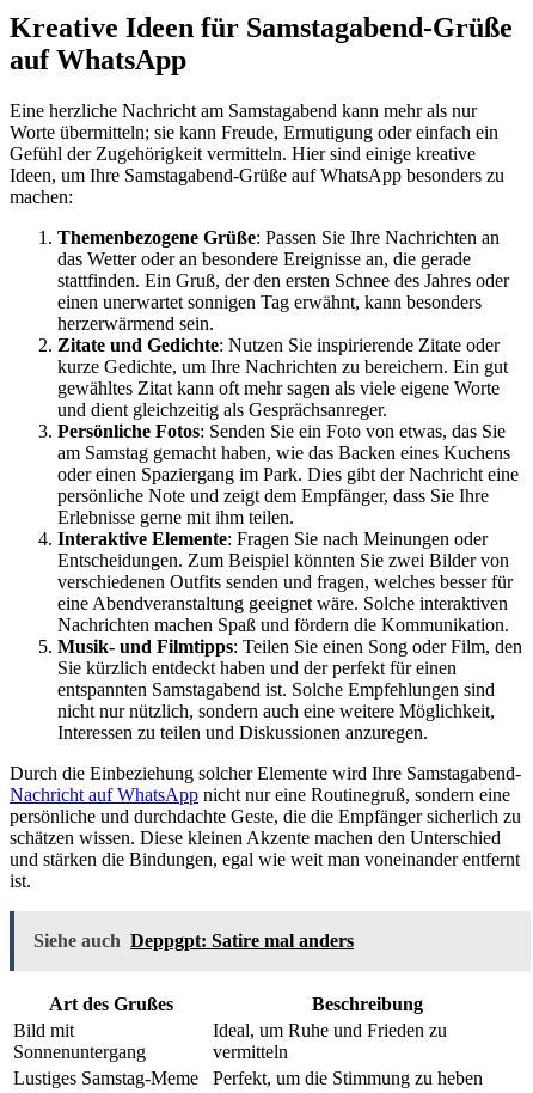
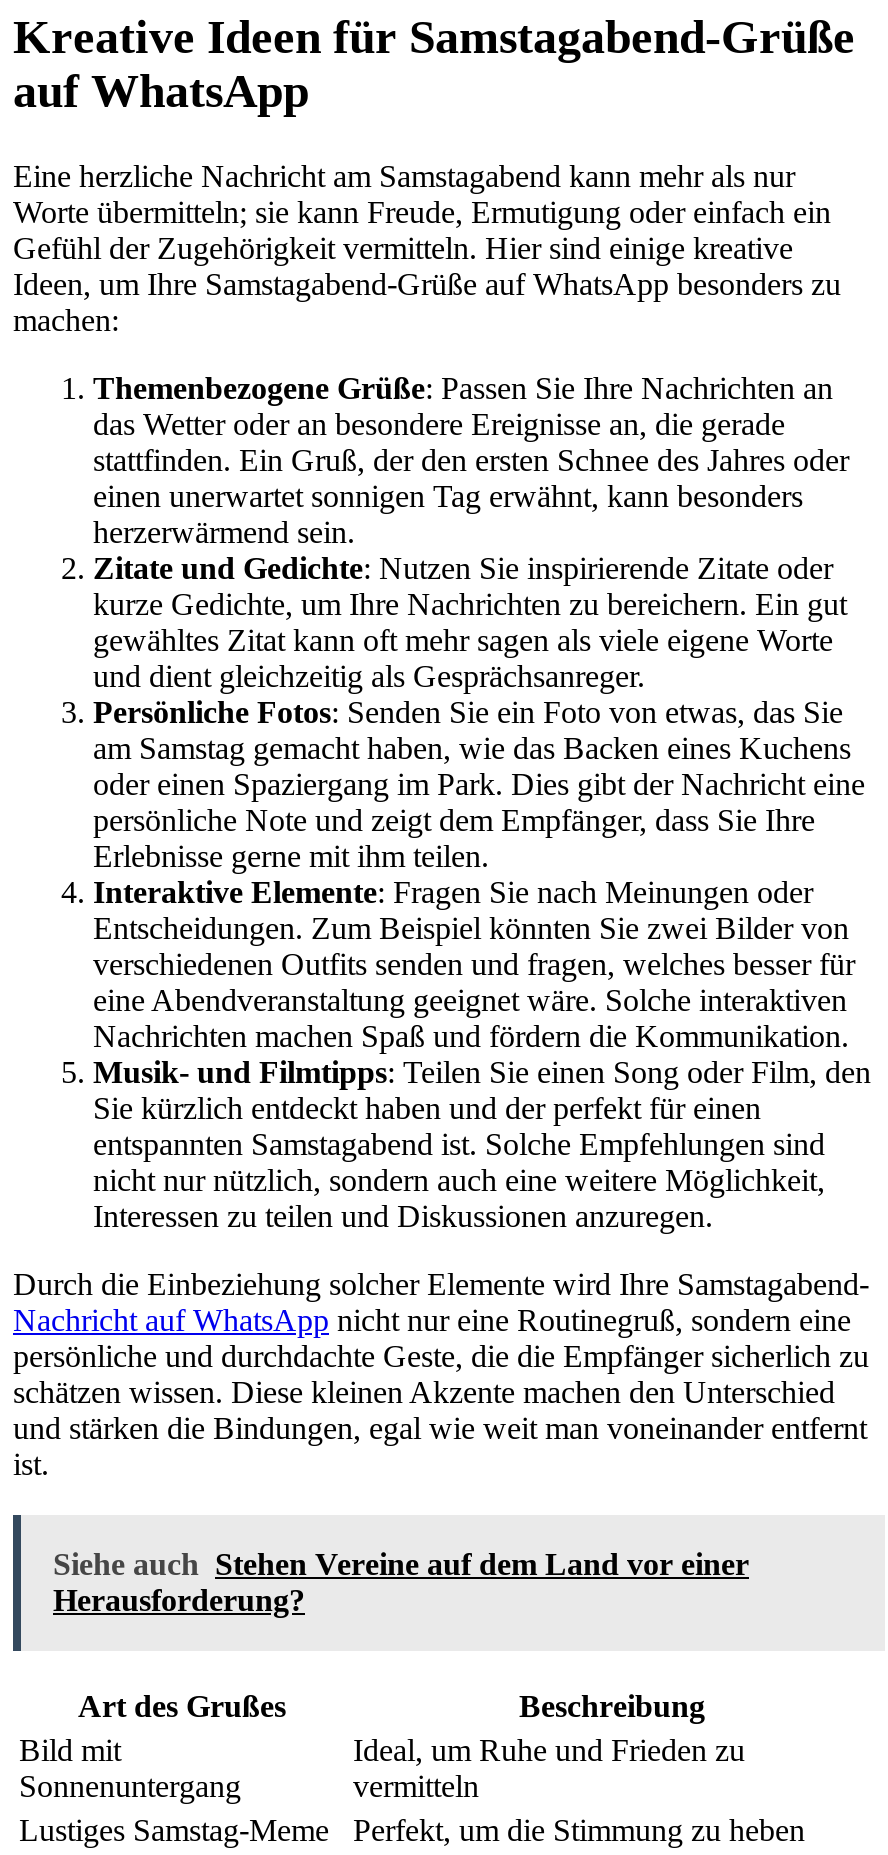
- Siehe auch Deppgpt: Satire mal anders
+ Siehe auch Stehen Vereine auf dem Land vor einer
+ Herausforderung?
